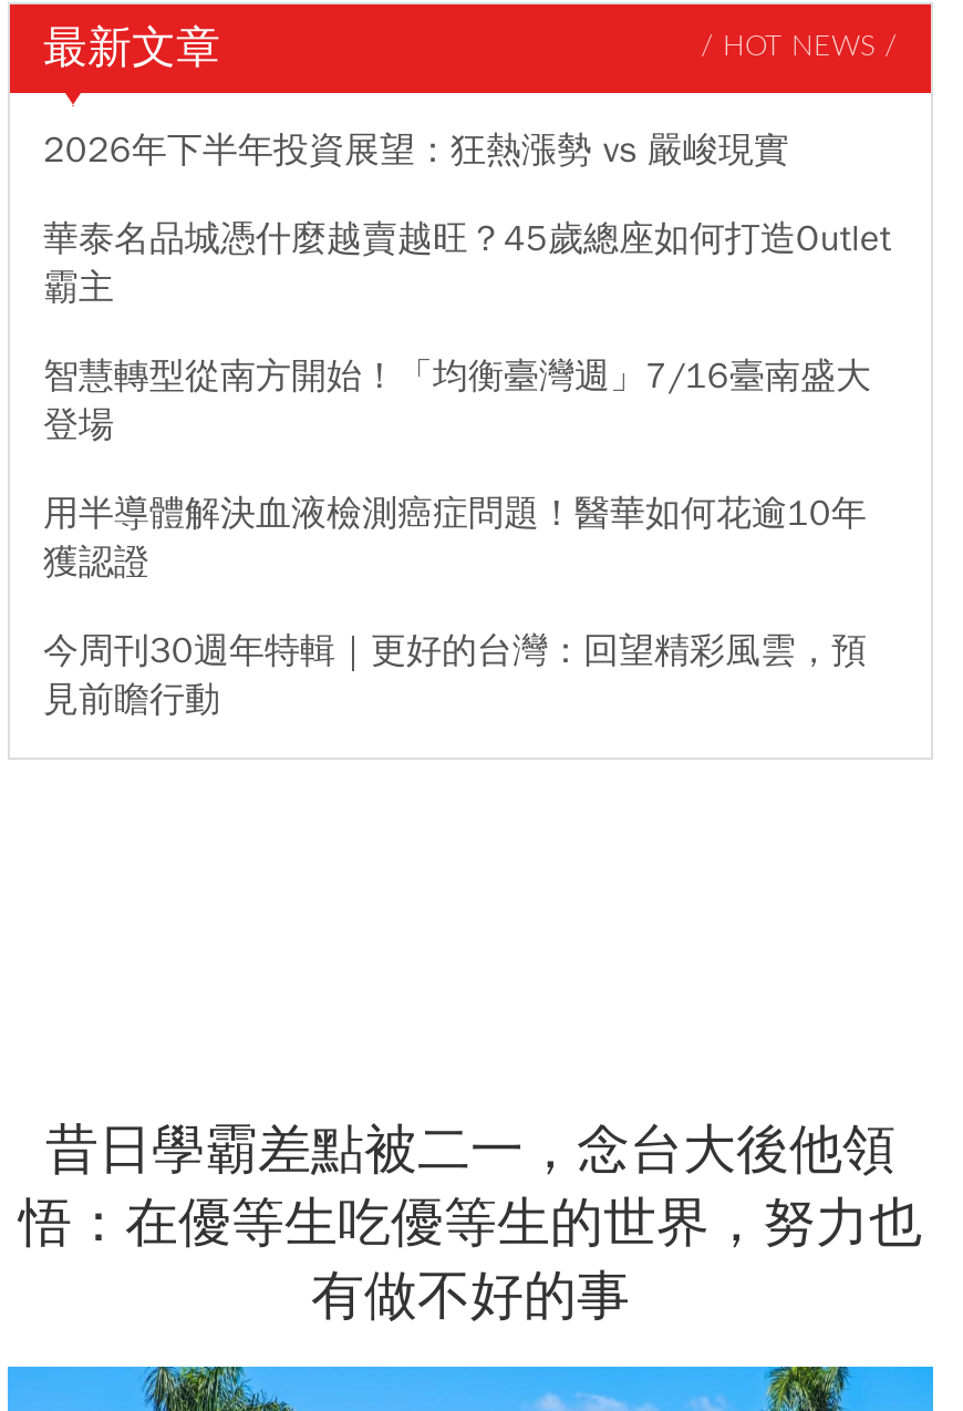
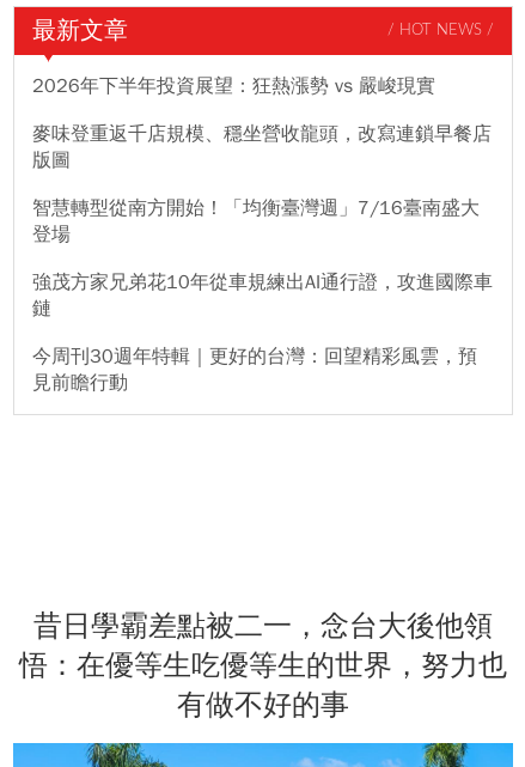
- 華泰名品城憑什麼越賣越旺？45歲總座如何打造Outlet
- 霸主
+ 麥味登重返千店規模、穩坐營收龍頭，改寫連鎖早餐店
+ 版圖

- 用半導體解決血液檢測癌症問題！醫華如何花逾10年
- 獲認證
+ 強茂方家兄弟花10年從車規練出AI通行證，攻進國際車
+ 鏈
